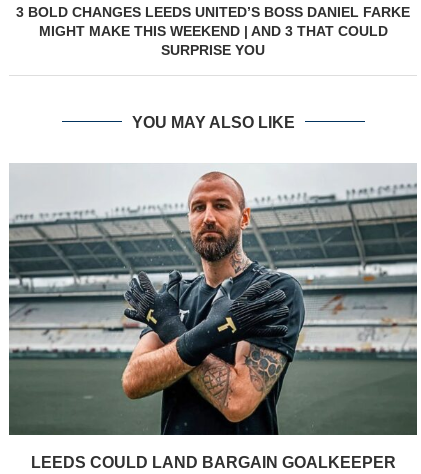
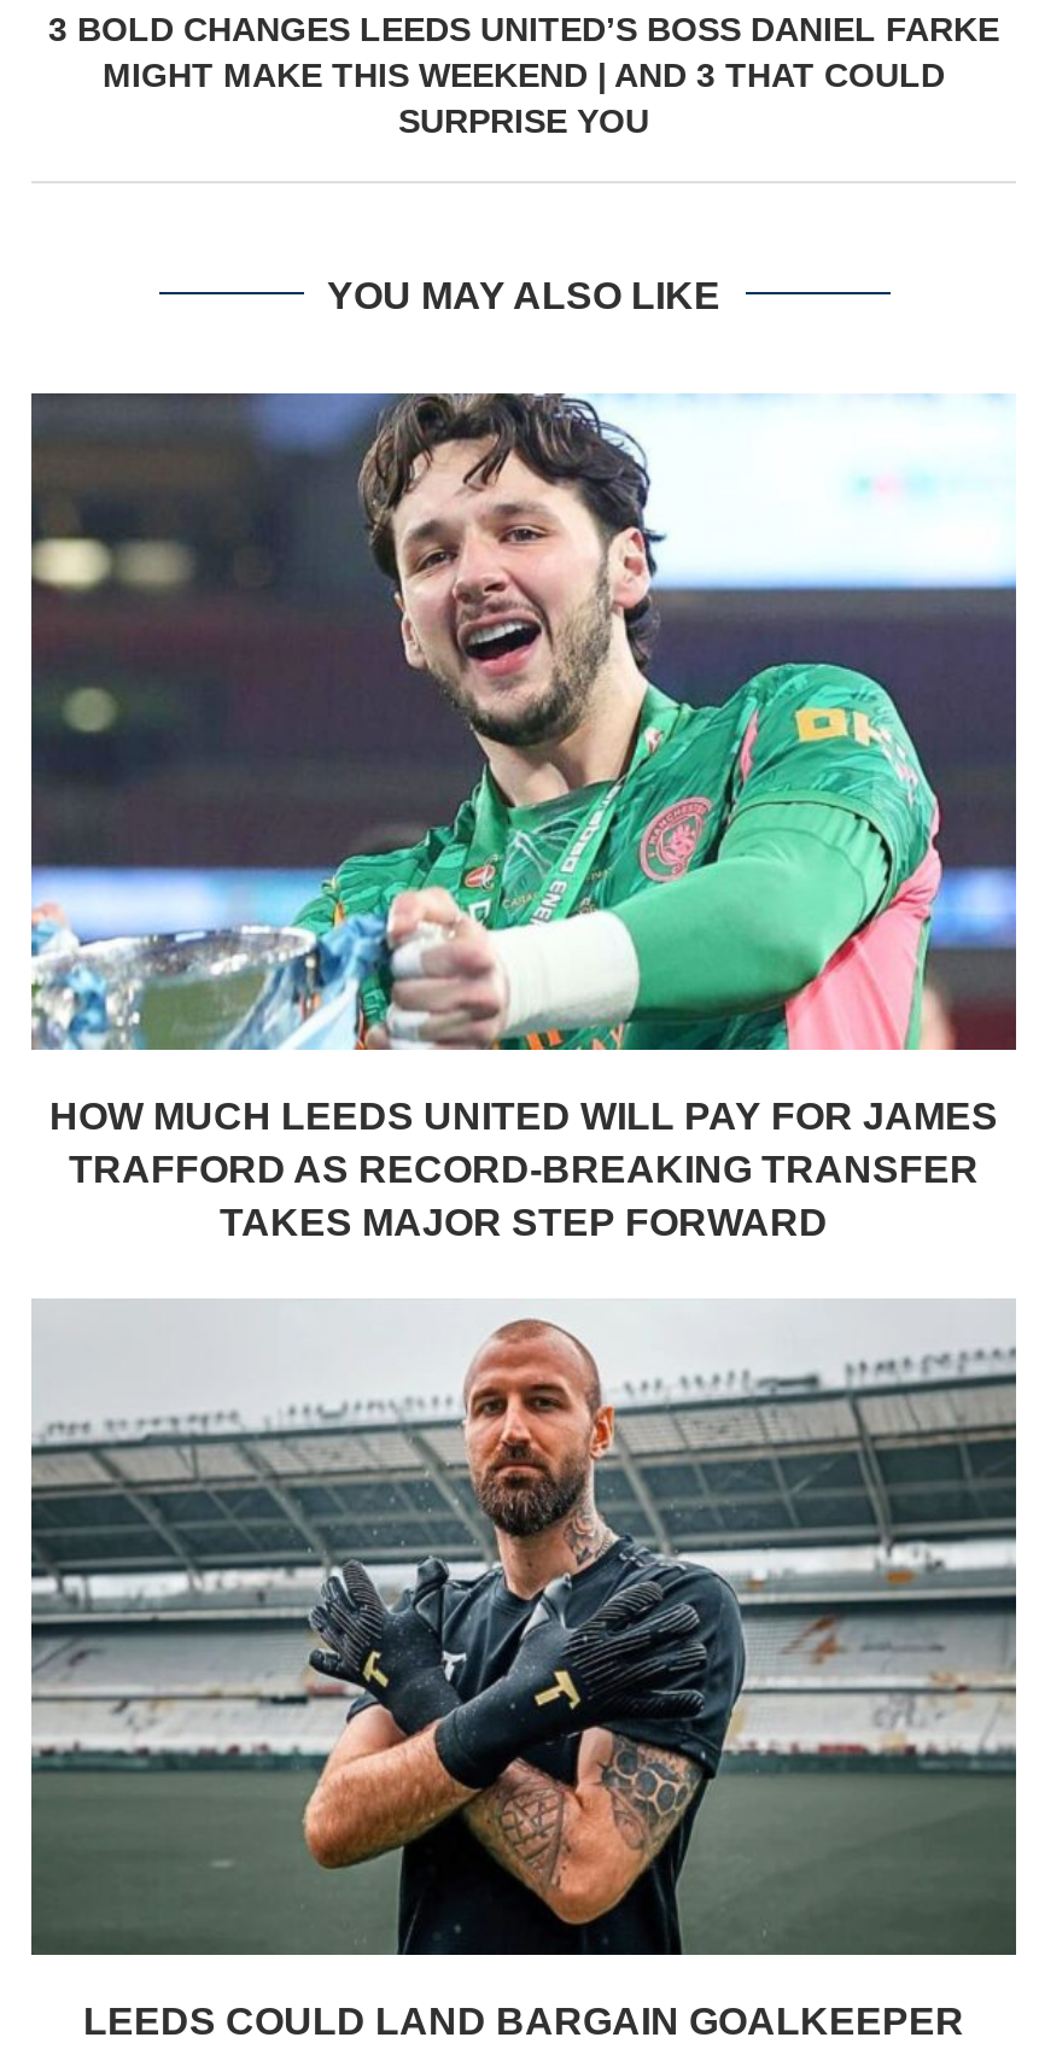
+ [image]
+ HOW MUCH LEEDS UNITED WILL PAY FOR JAMES
+ TRAFFORD AS RECORD-BREAKING TRANSFER
+ TAKES MAJOR STEP FORWARD
